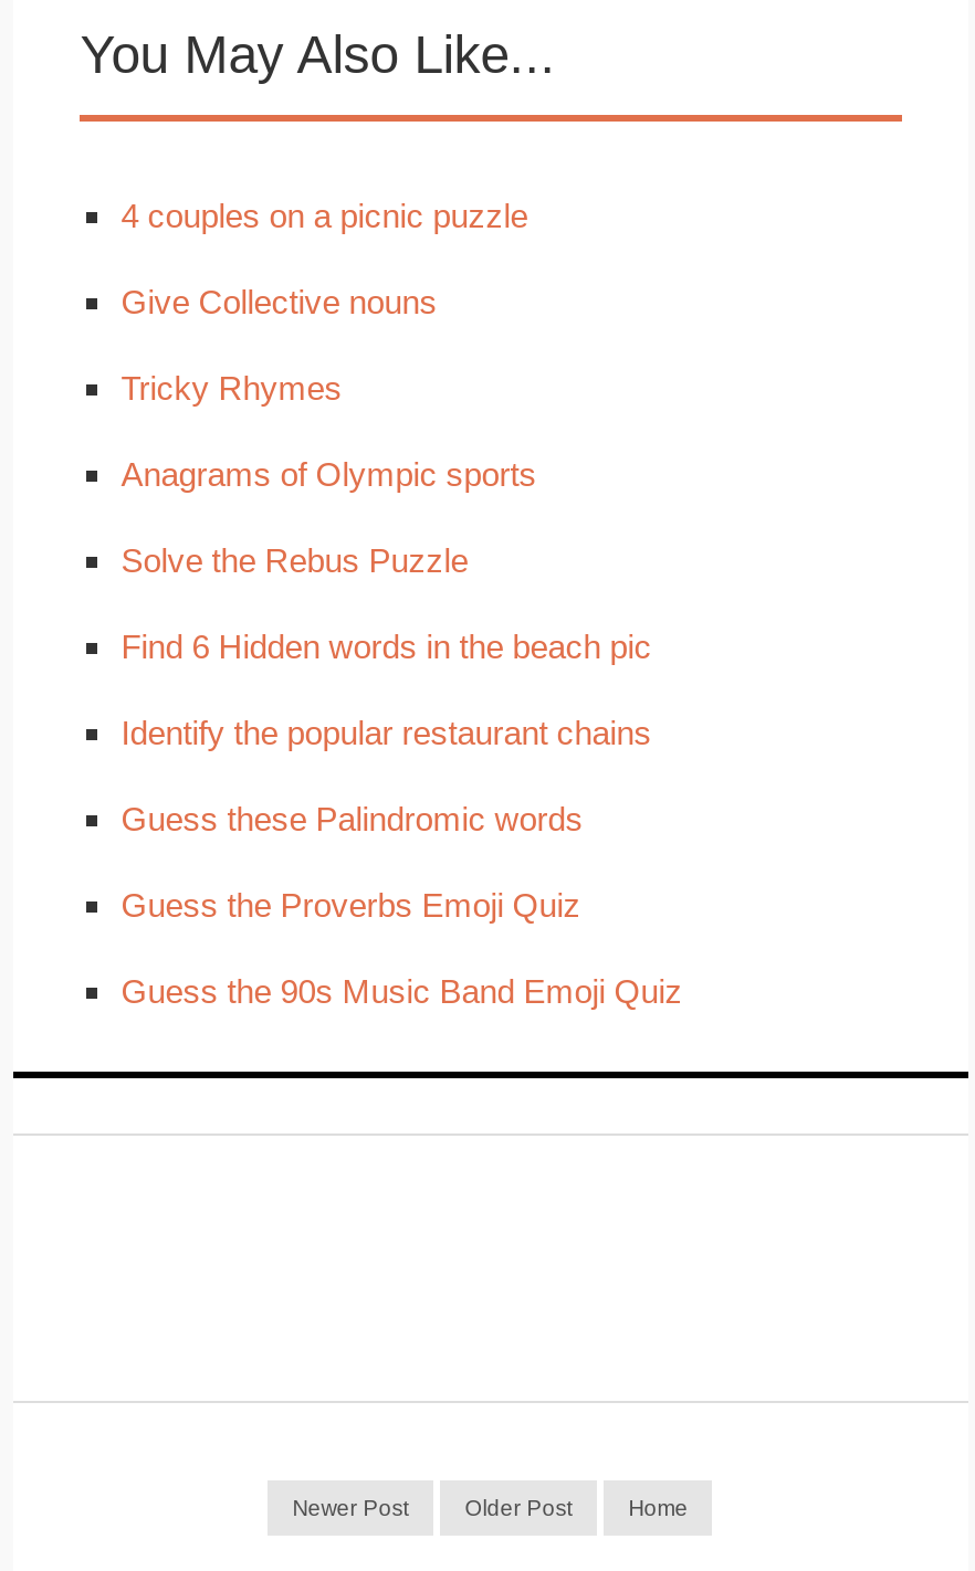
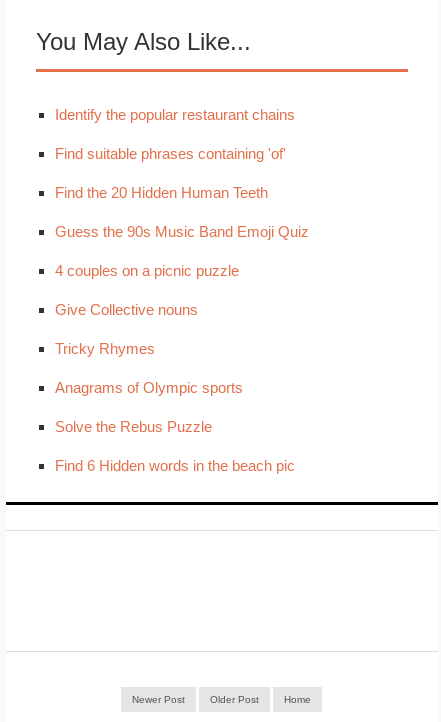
+ Find suitable phrases containing 'of'
+ Find the 20 Hidden Human Teeth

moved down: 4 couples on a picnic puzzle | Give Collective nouns | Tricky Rhymes | Anagrams of Olympic sports | Solve the Rebus Puzzle | Find 6 Hidden words in the beach pic

moved up: Identify the popular restaurant chains

- Guess these Palindromic words
- Guess the Proverbs Emoji Quiz

moved up: Guess the 90s Music Band Emoji Quiz
